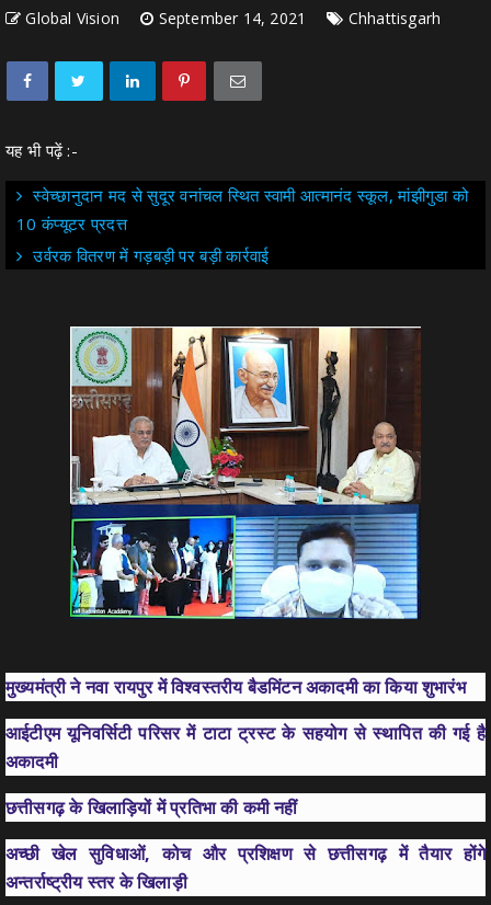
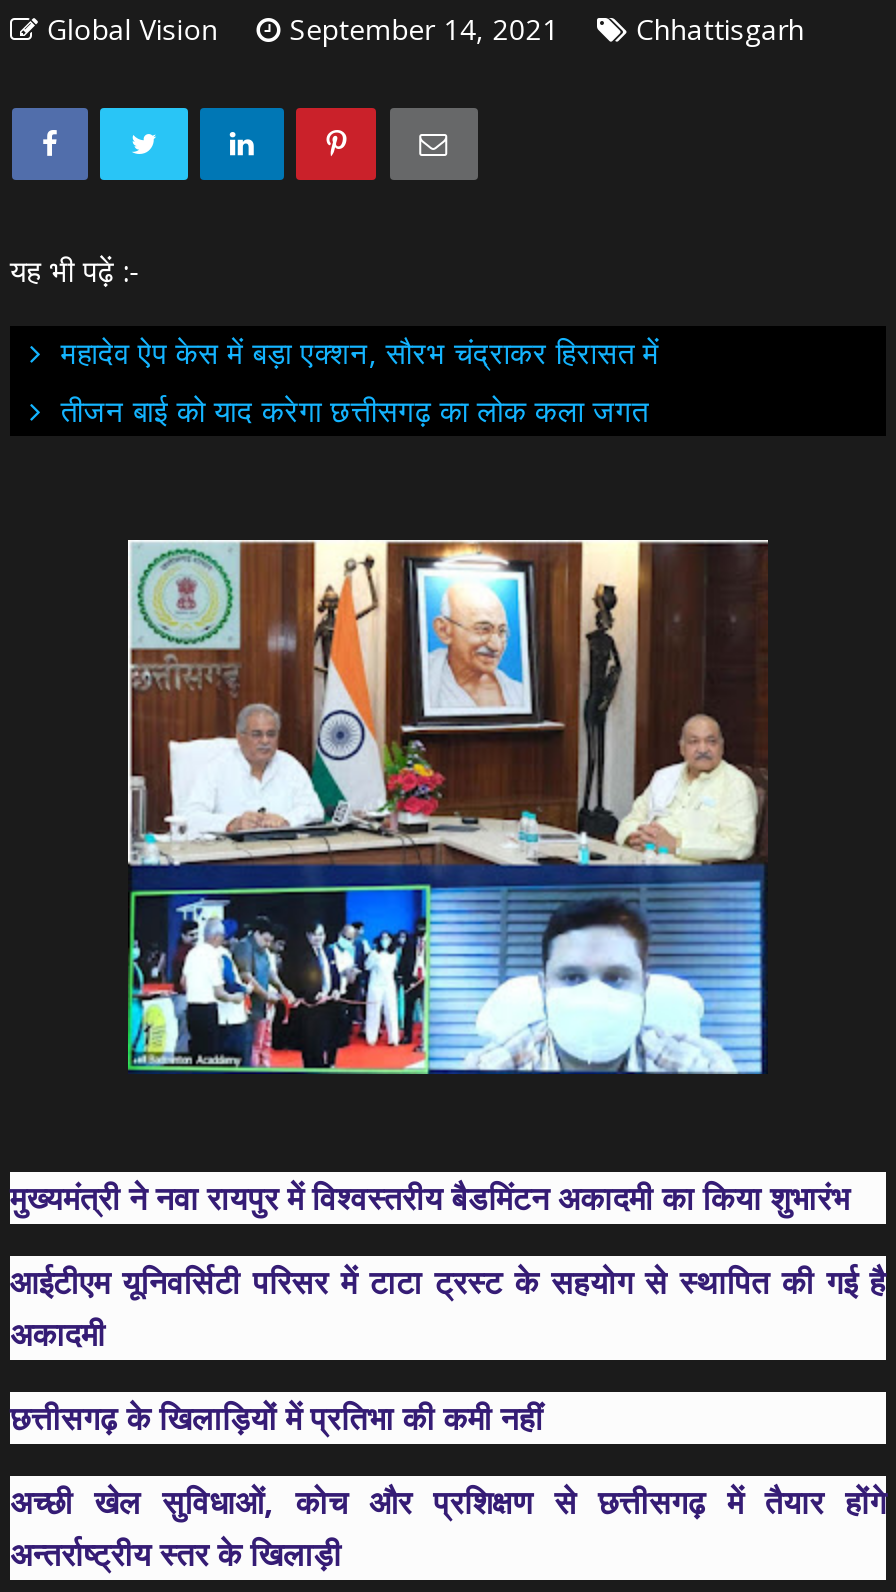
- स्वेच्छानुदान मद से सुदूर वनांचल स्थित स्वामी आत्मानंद स्कूल, मांझीगुडा को
- 10 कंप्यूटर प्रदत्त
- उर्वरक वितरण में गड़बड़ी पर बड़ी कार्रवाई
+ महादेव ऐप केस में बड़ा एक्शन, सौरभ चंद्राकर हिरासत में
+ तीजन बाई को याद करेगा छत्तीसगढ़ का लोक कला जगत
